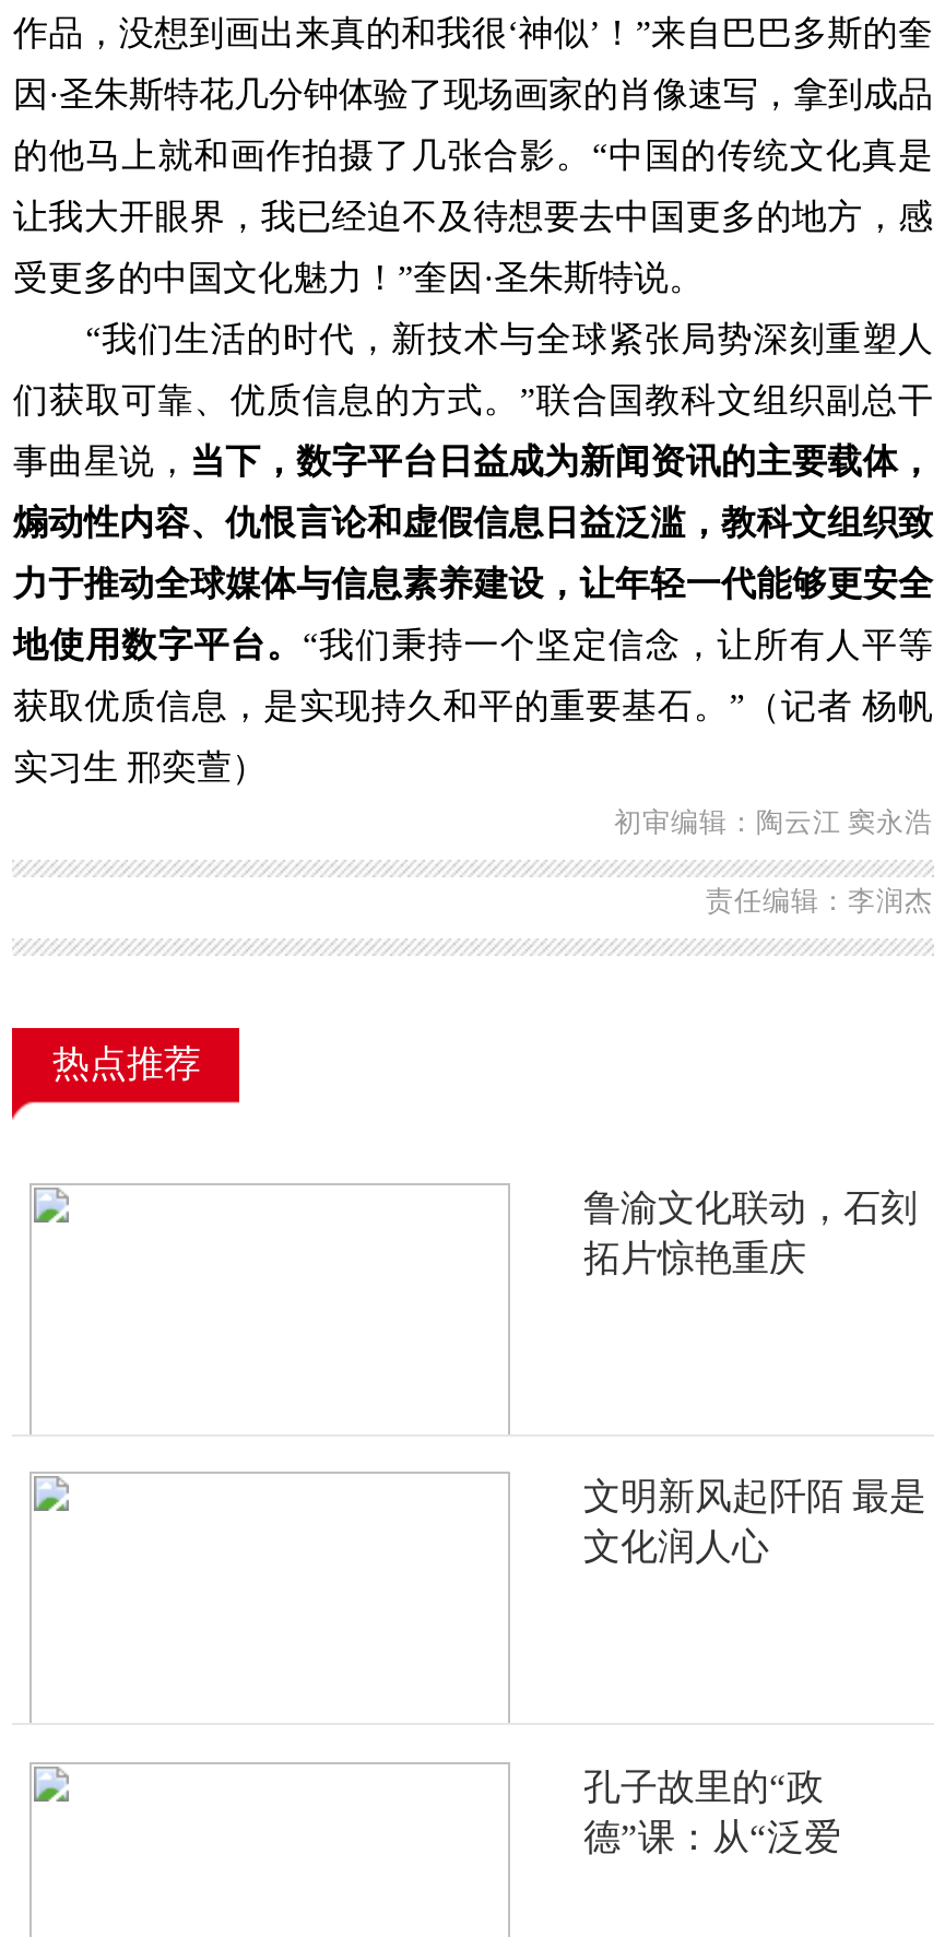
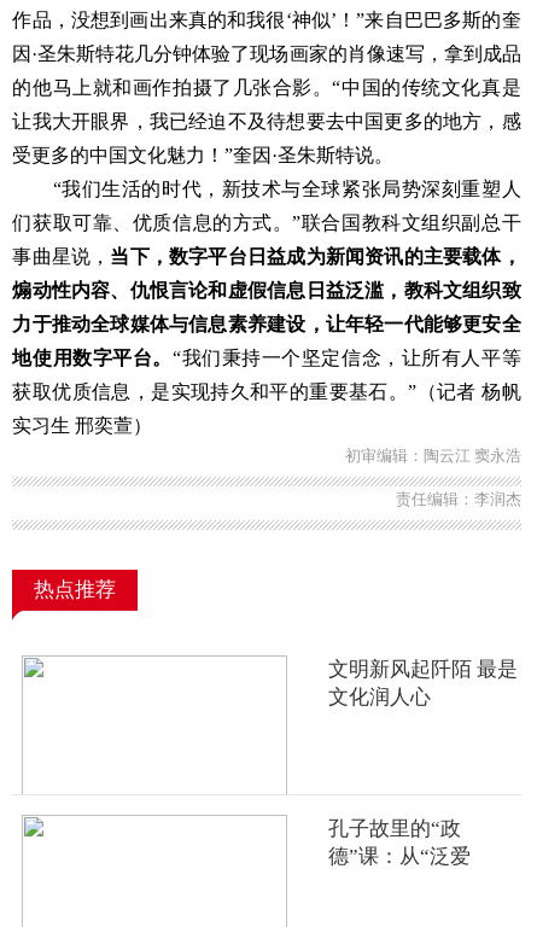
- 鲁渝文化联动，石刻
- 拓片惊艳重庆
